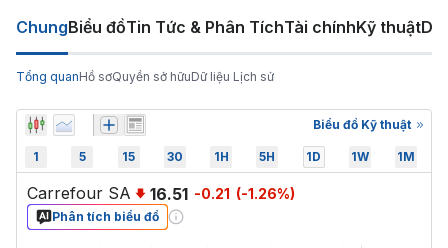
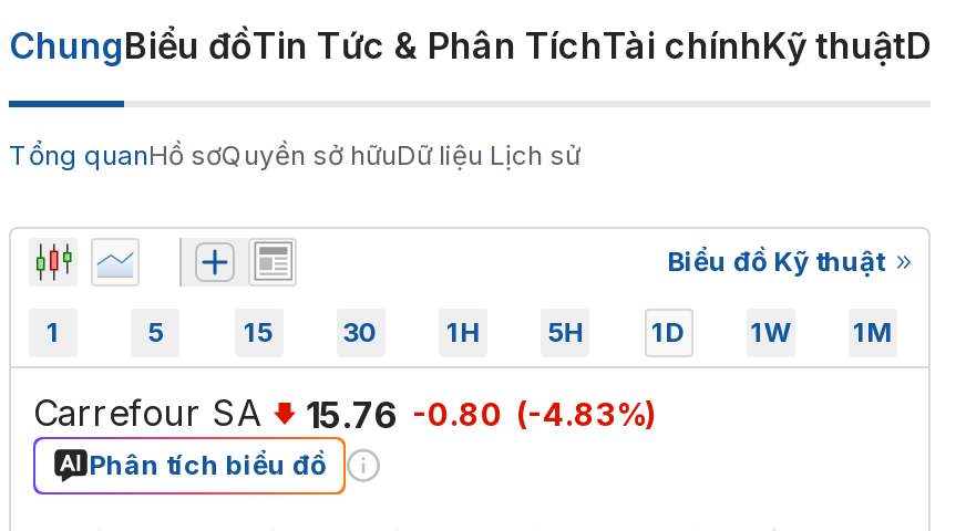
- Carrefour SA 16.51 -0.21 (-1.26%)
+ Carrefour SA 15.76 -0.80 (-4.83%)
